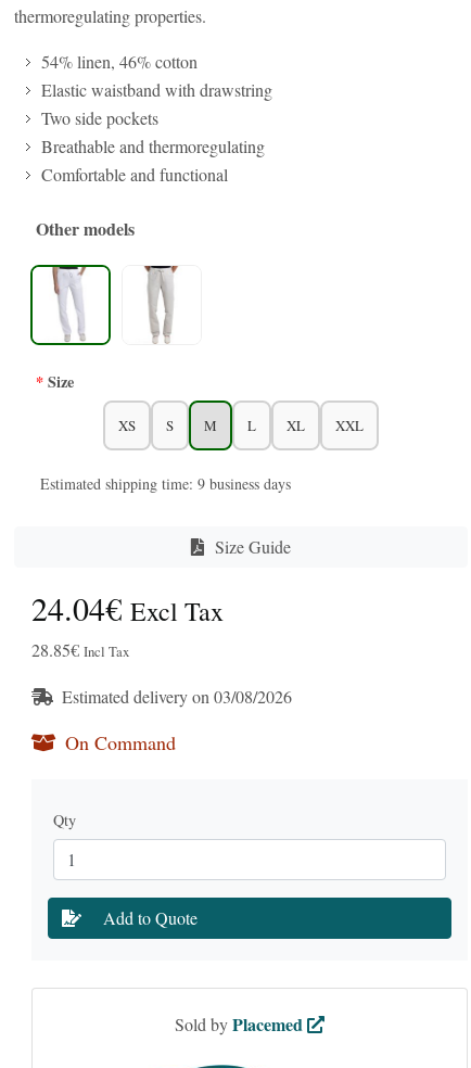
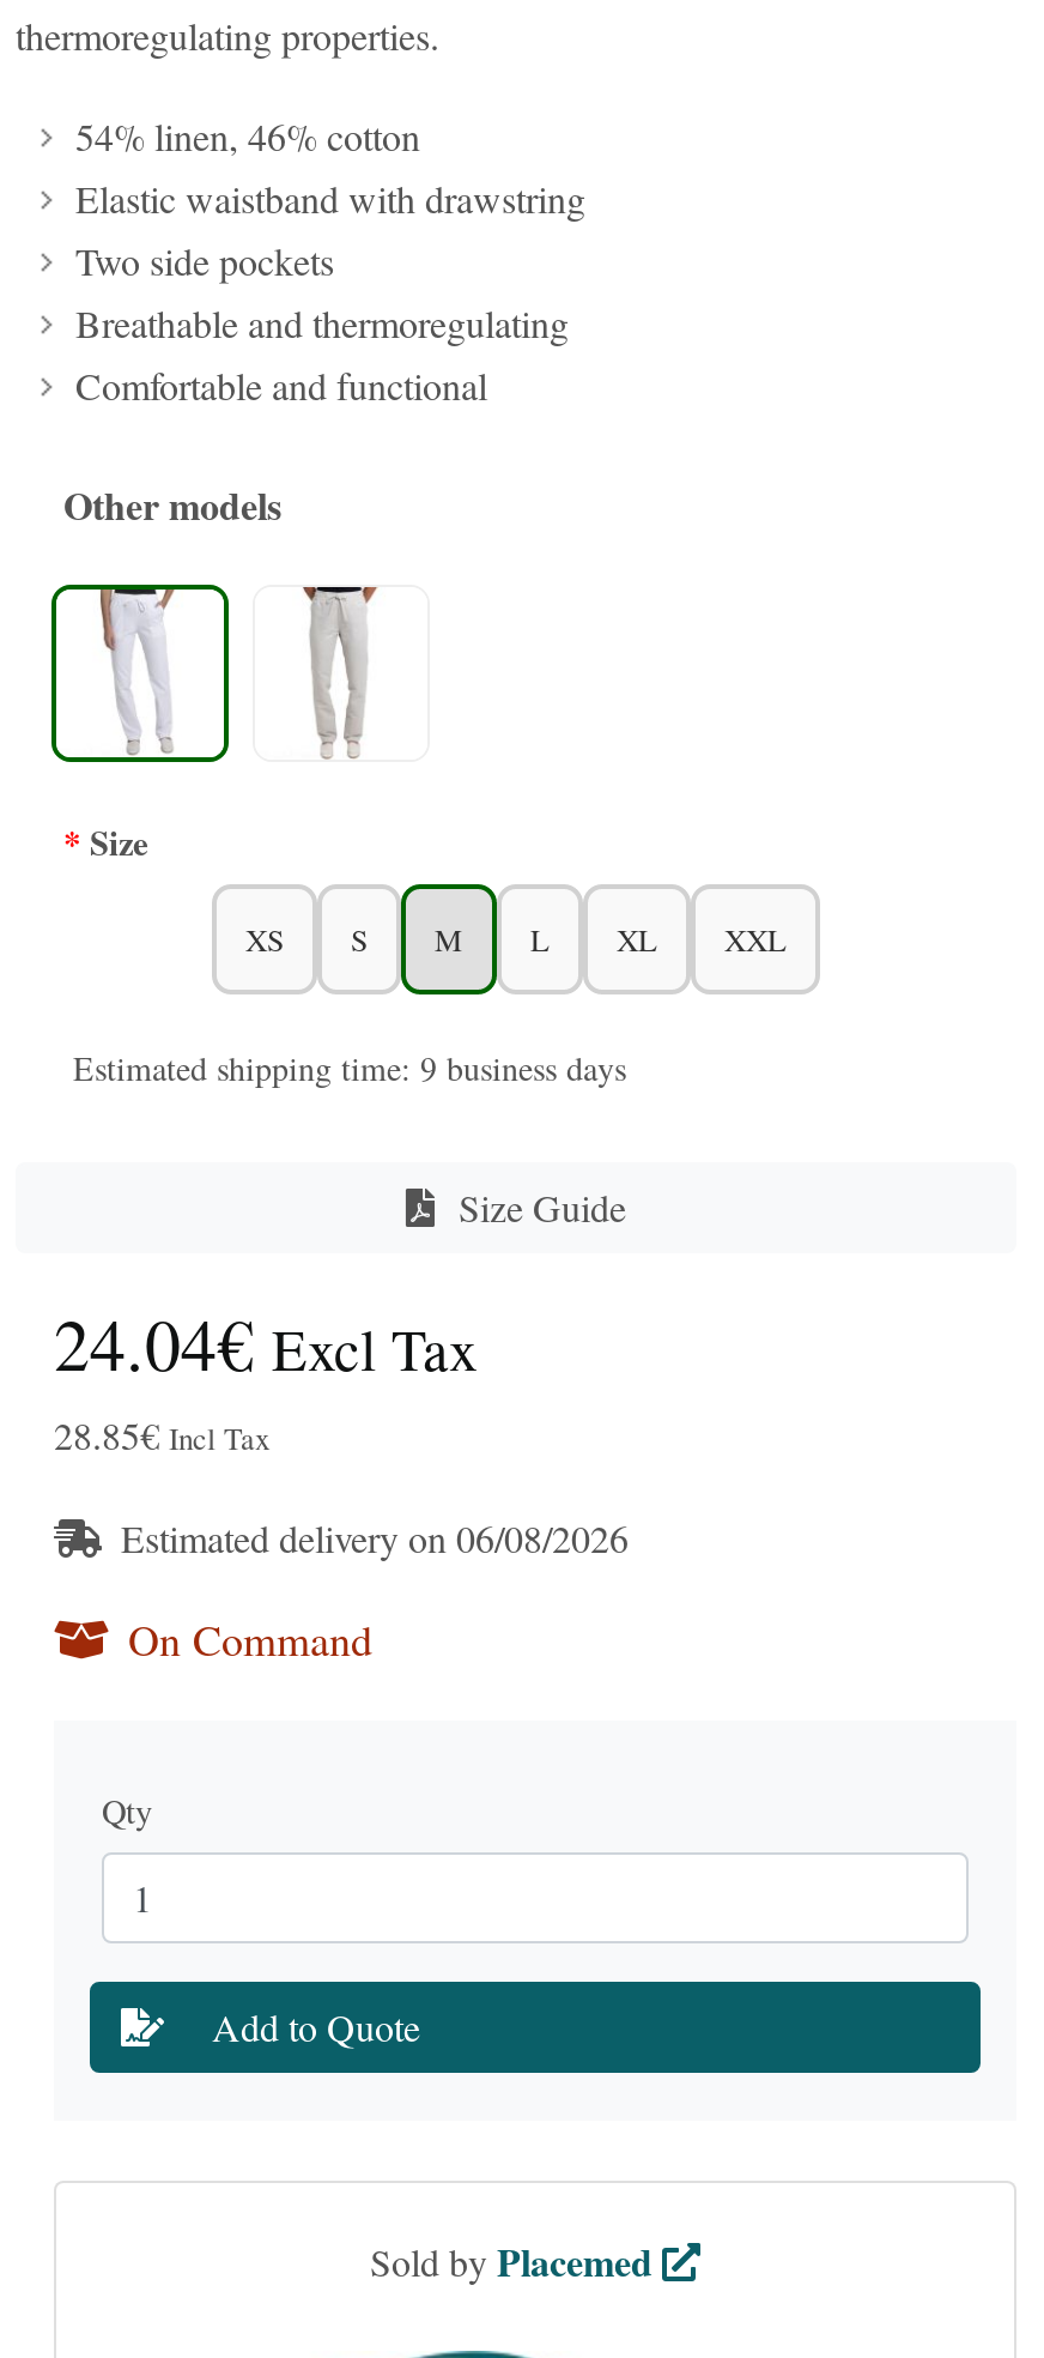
- Estimated delivery on 03/08/2026
+ Estimated delivery on 06/08/2026
